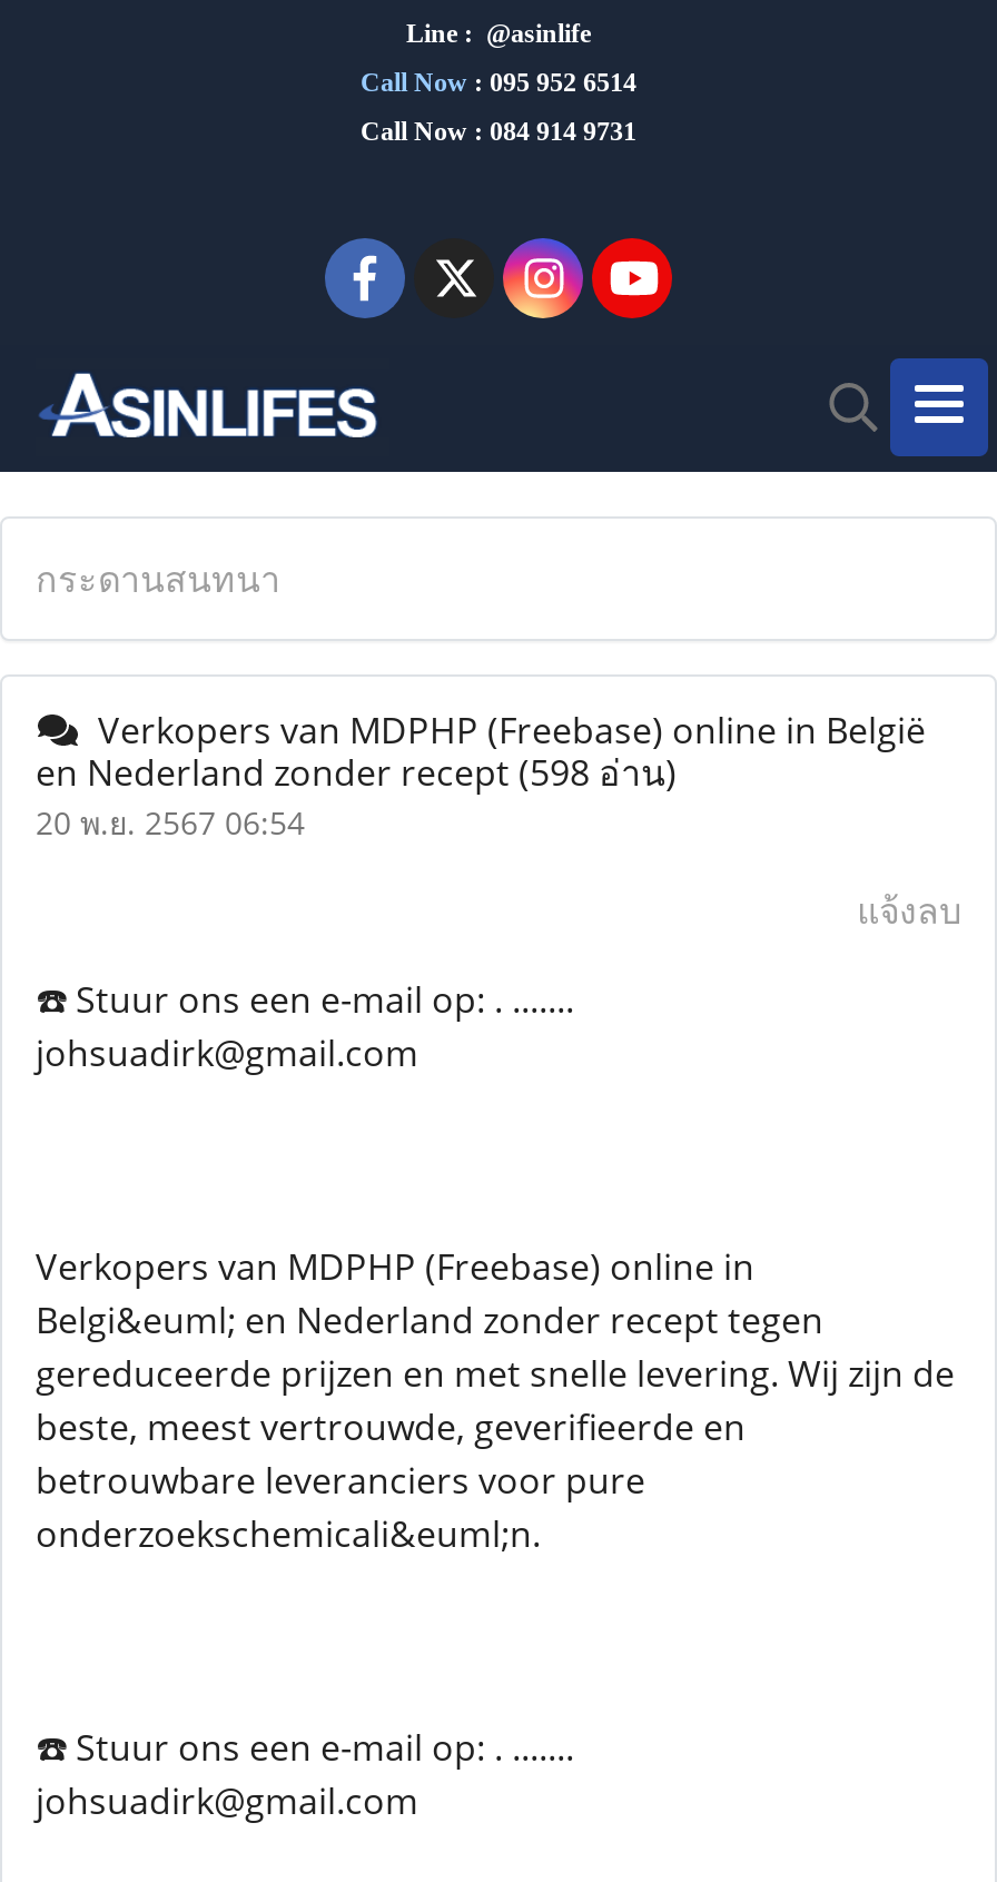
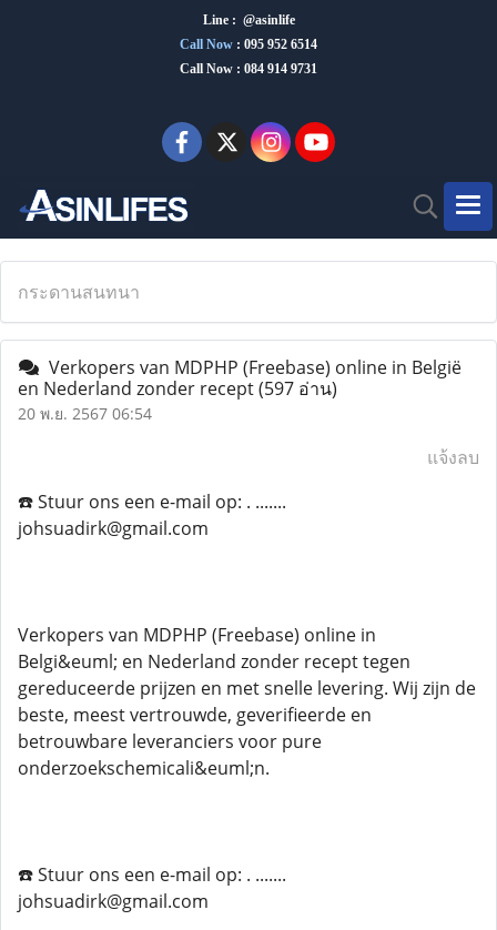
- en Nederland zonder recept (598 อ่าน)
+ en Nederland zonder recept (597 อ่าน)
